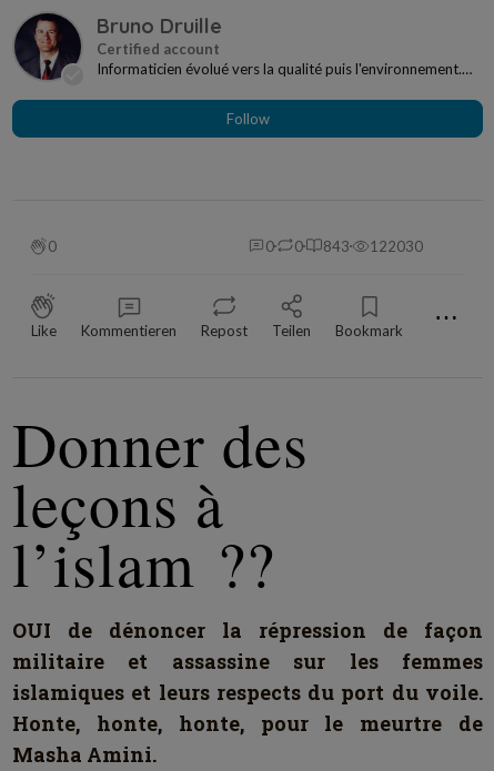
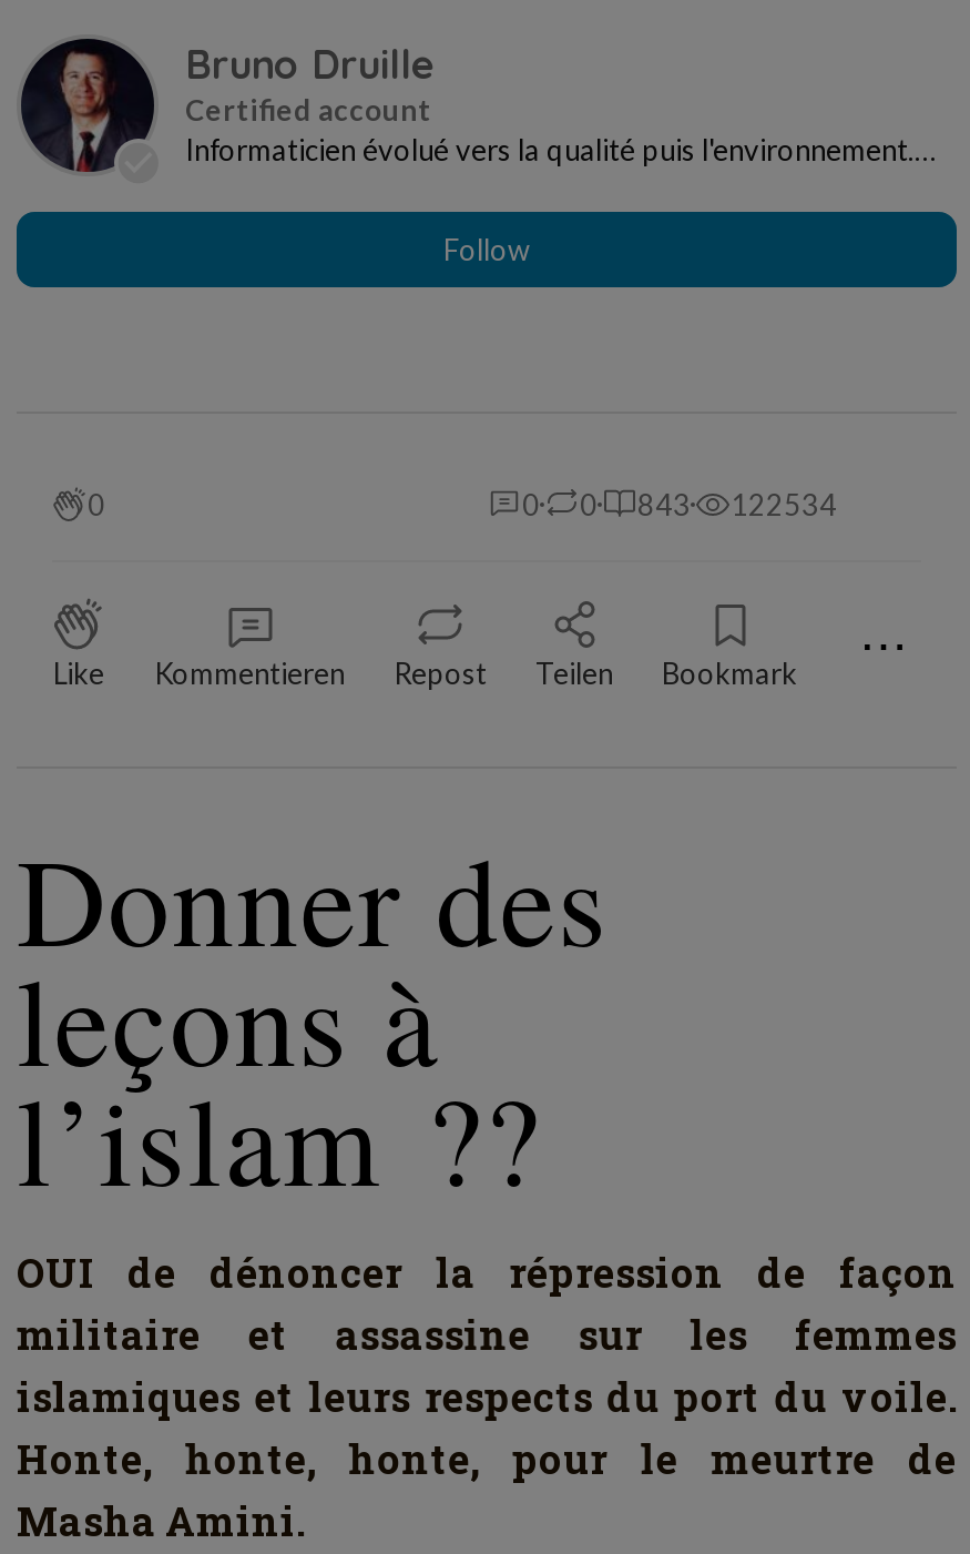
- 0 0 843 122030
+ 0 0 843 122534
